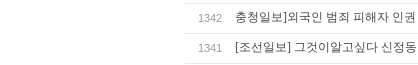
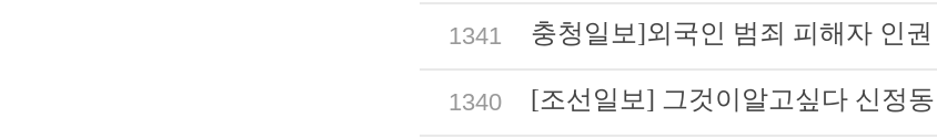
- 1342
+ 1341

- 1341
+ 1340
